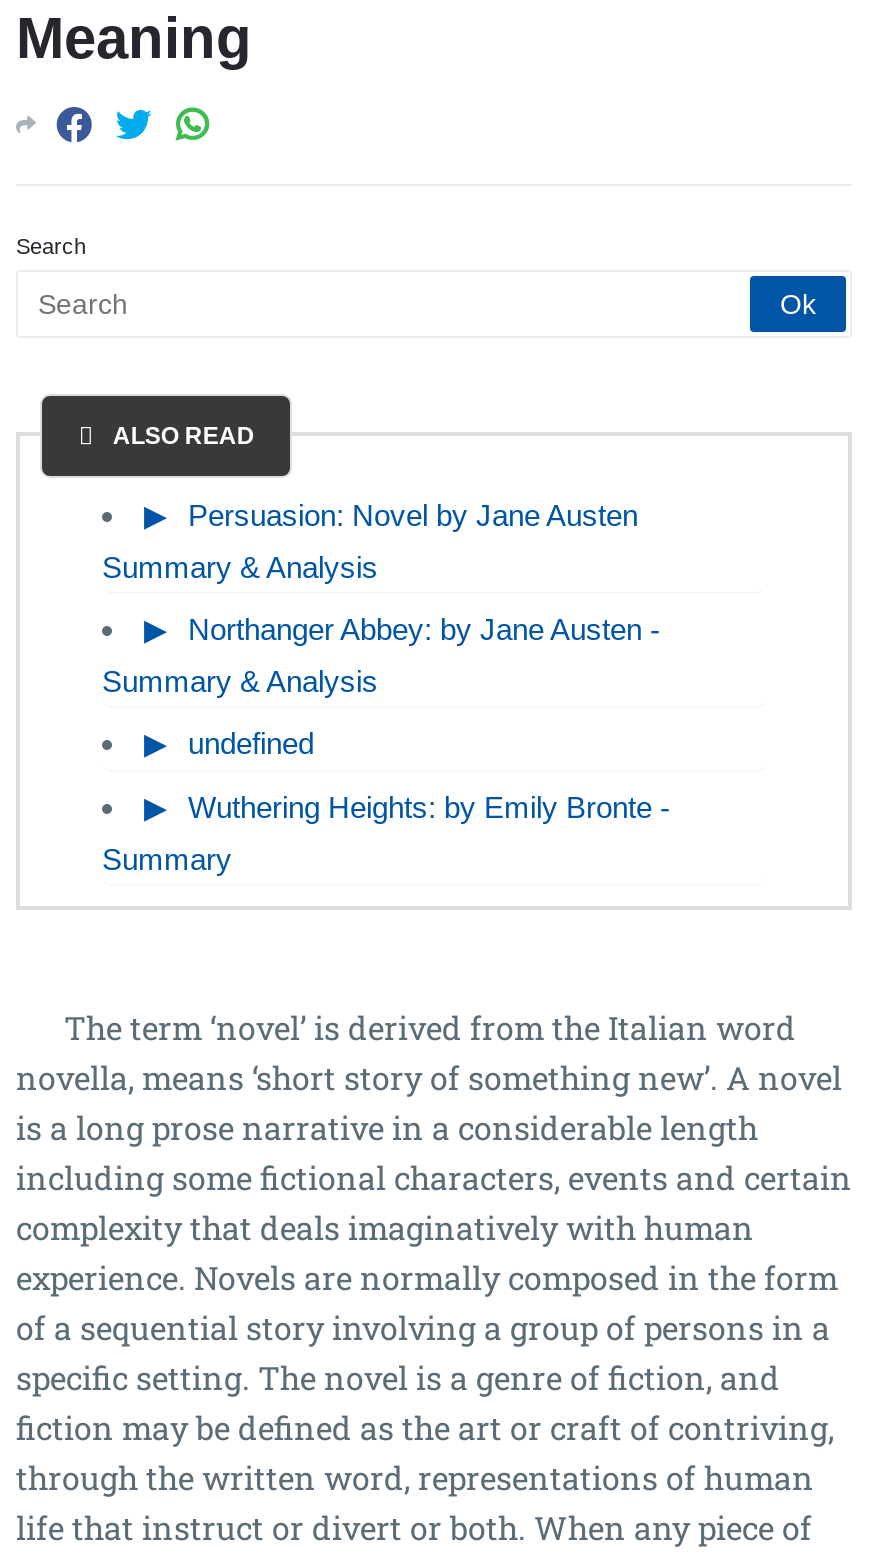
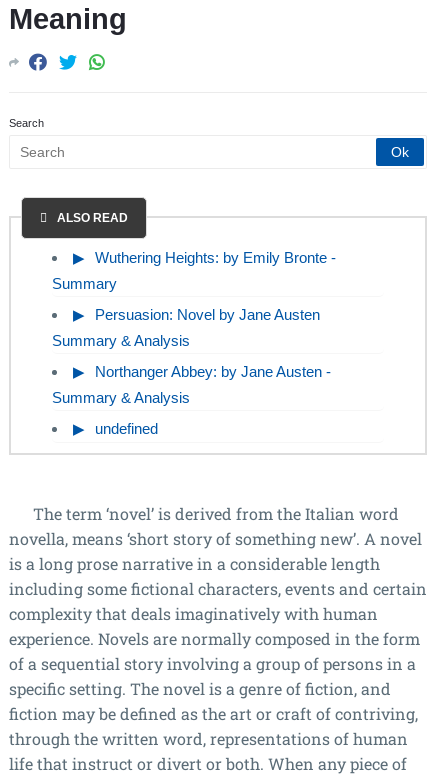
moved down: Persuasion: Novel by Jane Austen | Summary & Analysis | Northanger Abbey: by Jane Austen - | Summary & Analysis | undefined

moved up: Wuthering Heights: by Emily Bronte - | Summary
